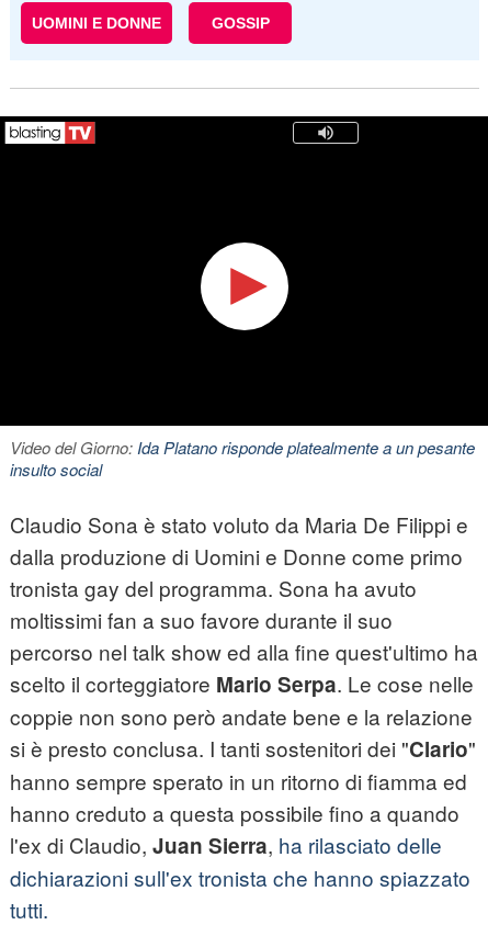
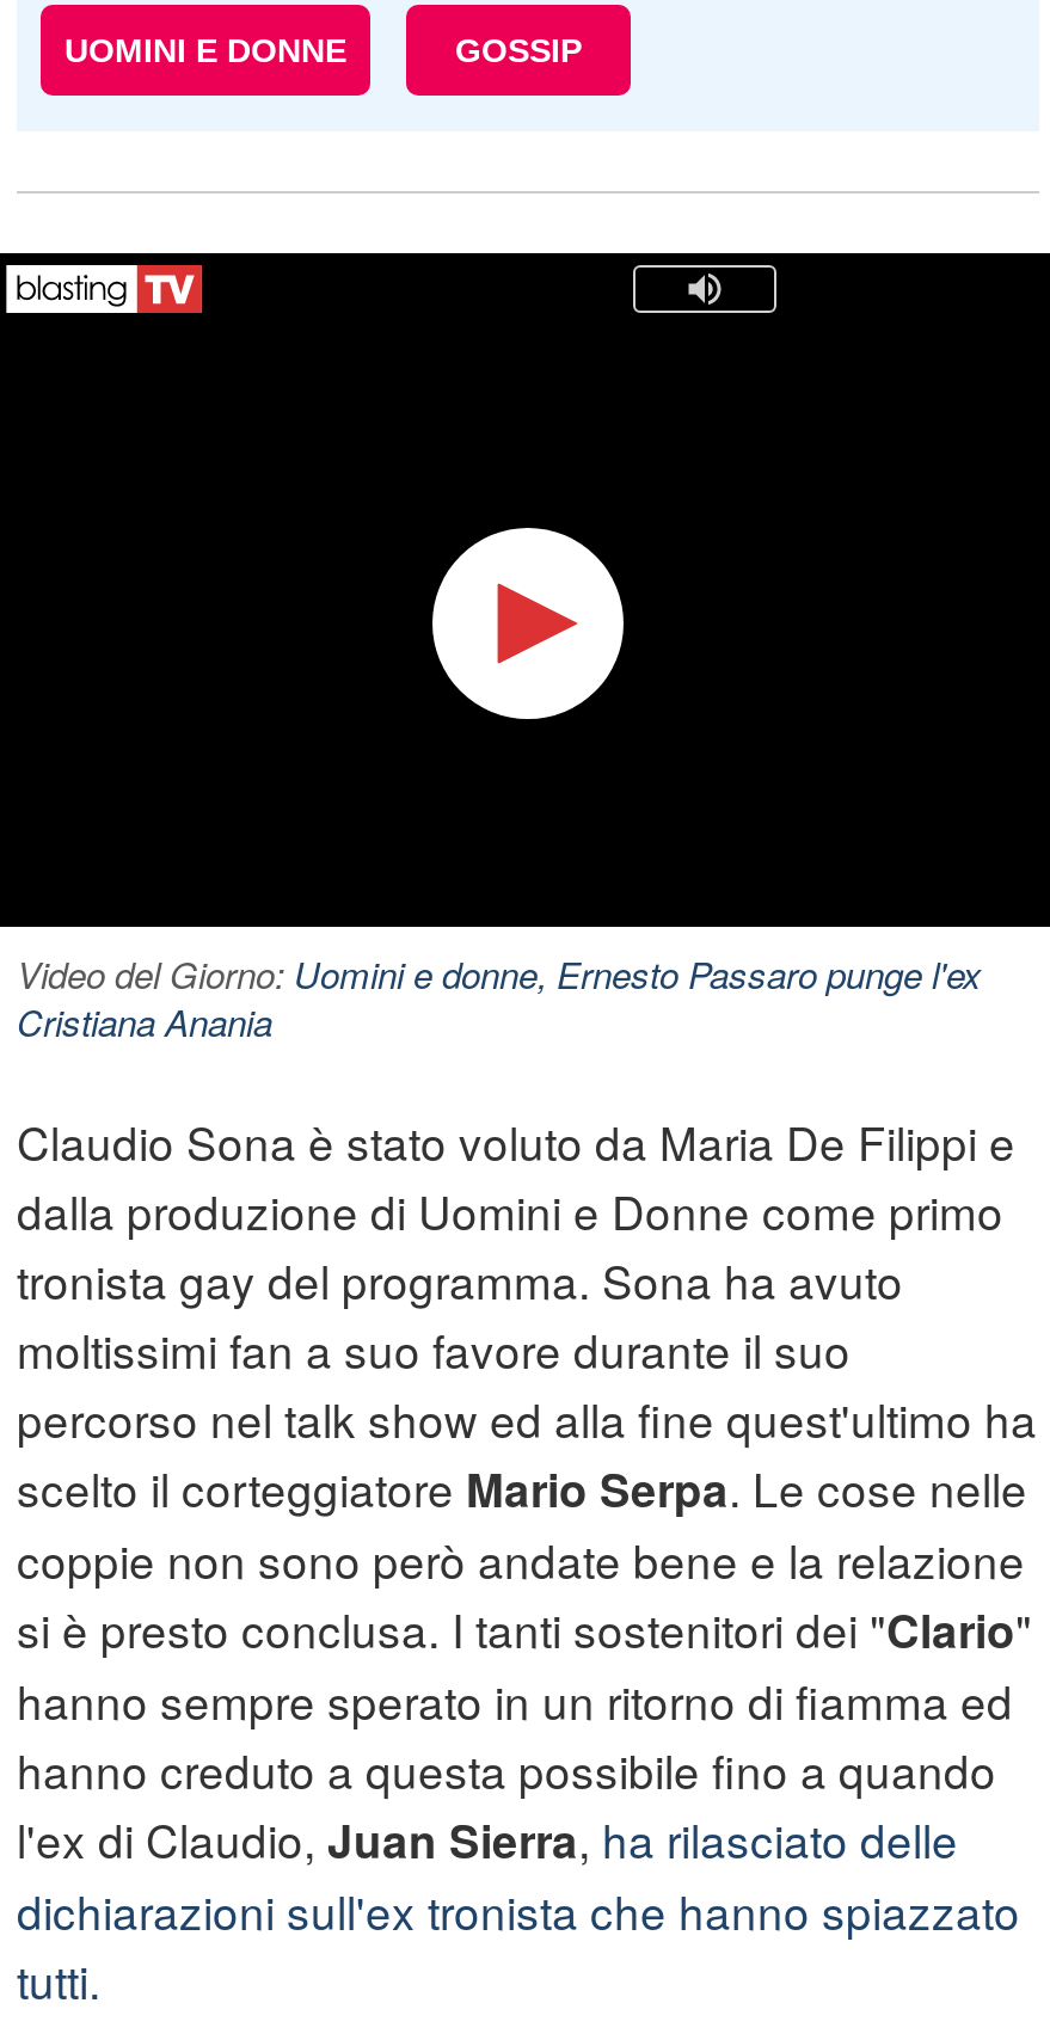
- Video del Giorno: Ida Platano risponde platealmente a un pesante
- insulto social
+ Video del Giorno: Uomini e donne, Ernesto Passaro punge l'ex
+ Cristiana Anania
